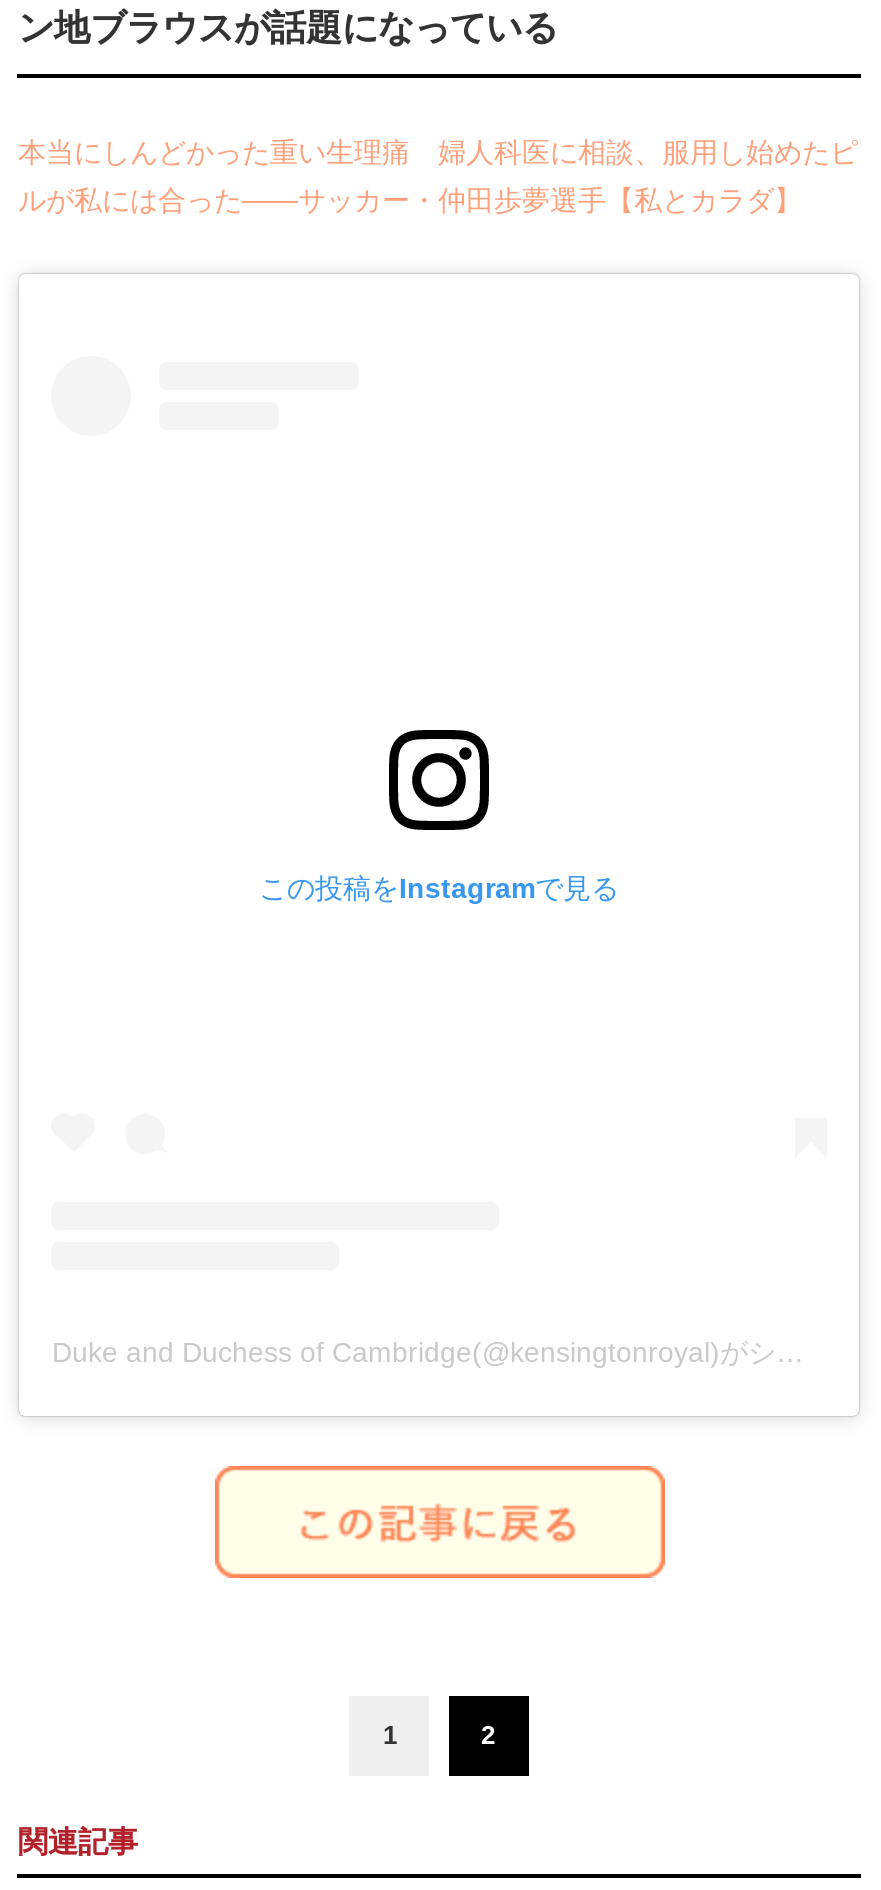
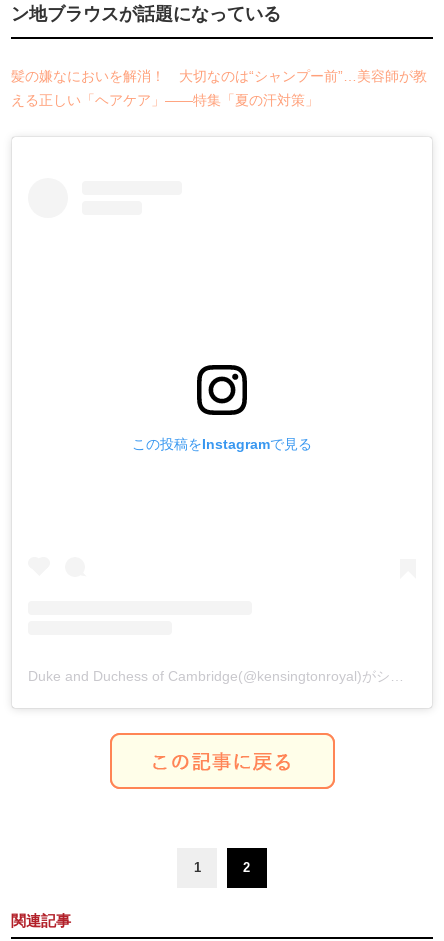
- 本当にしんどかった重い生理痛 婦人科医に相談、服用し始めたピ
+ 髪の嫌なにおいを解消！ 大切なのは“シャンプー前”…美容師が教

- ルが私には合った――サッカー・仲田歩夢選手【私とカラダ】
+ える正しい「ヘアケア」――特集「夏の汗対策」
